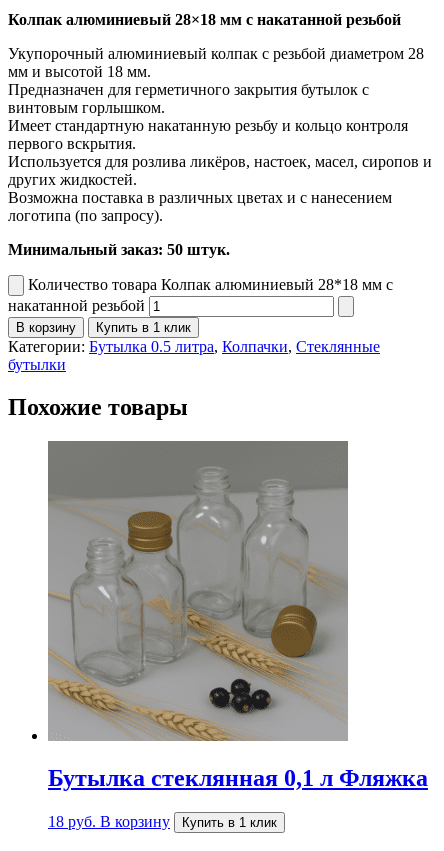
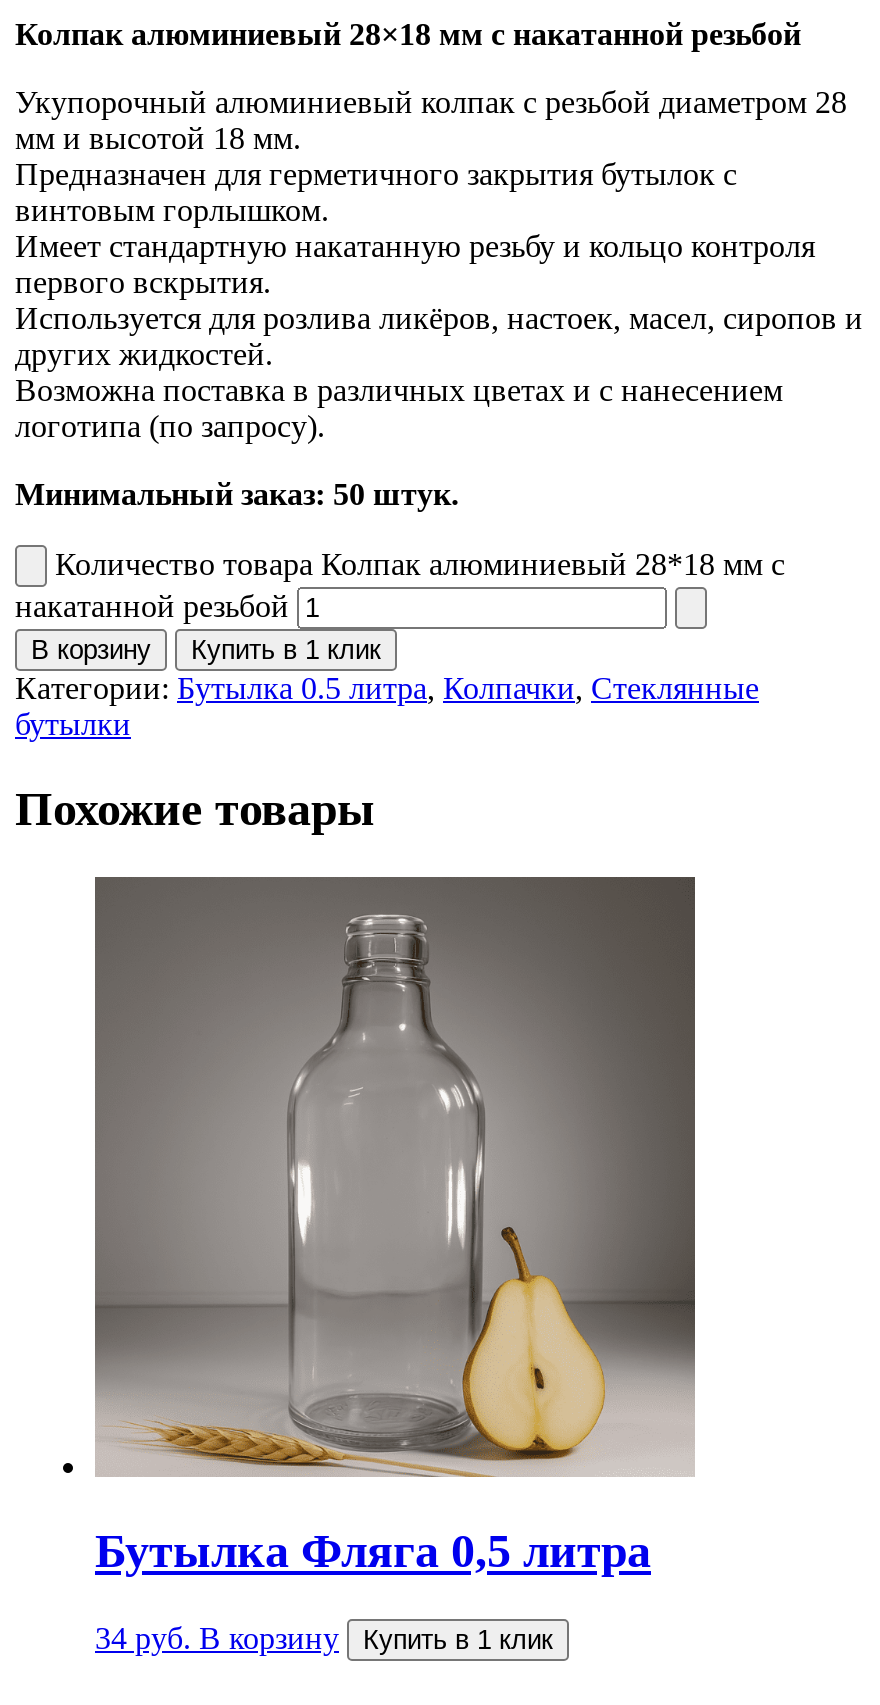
- [image]
- Бутылка стеклянная 0,1 л Фляжка
+ [image]
+ Бутылка Фляга 0,5 литра

- 18 руб. В корзину Купить в 1 клик
+ 34 руб. В корзину Купить в 1 клик
